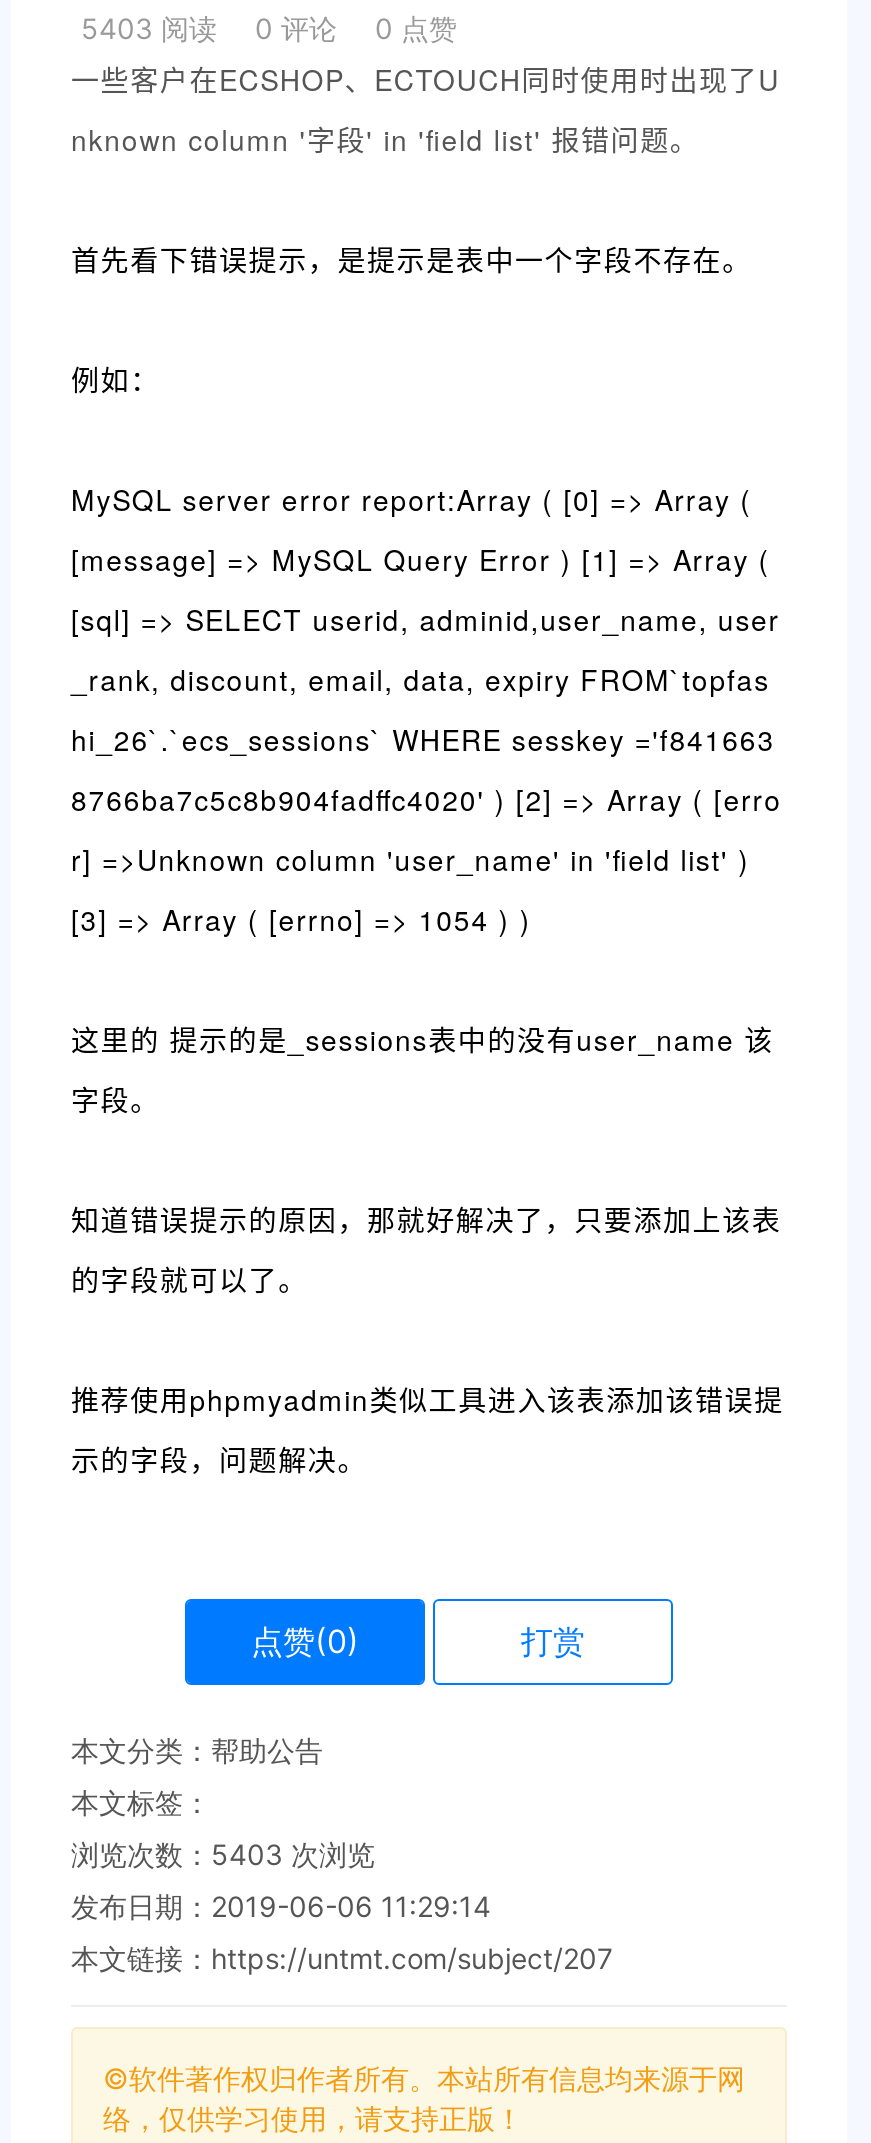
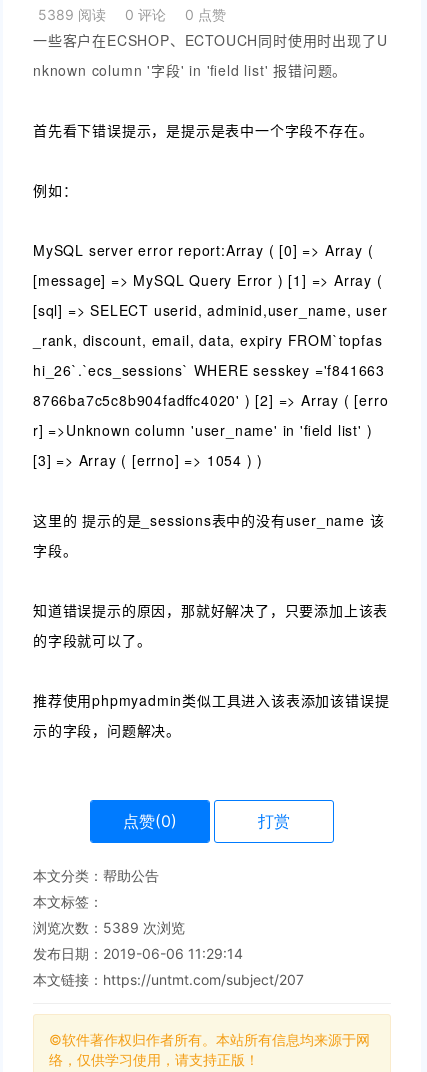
- 5403 阅读 0 评论 0 点赞
+ 5389 阅读 0 评论 0 点赞

- 浏览次数：5403次浏览
+ 浏览次数：5389次浏览
